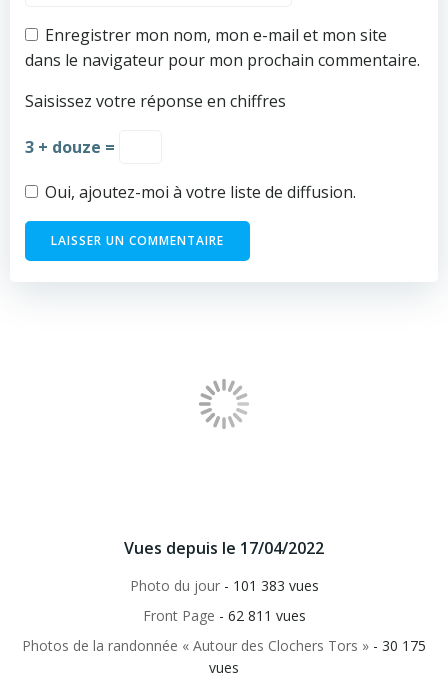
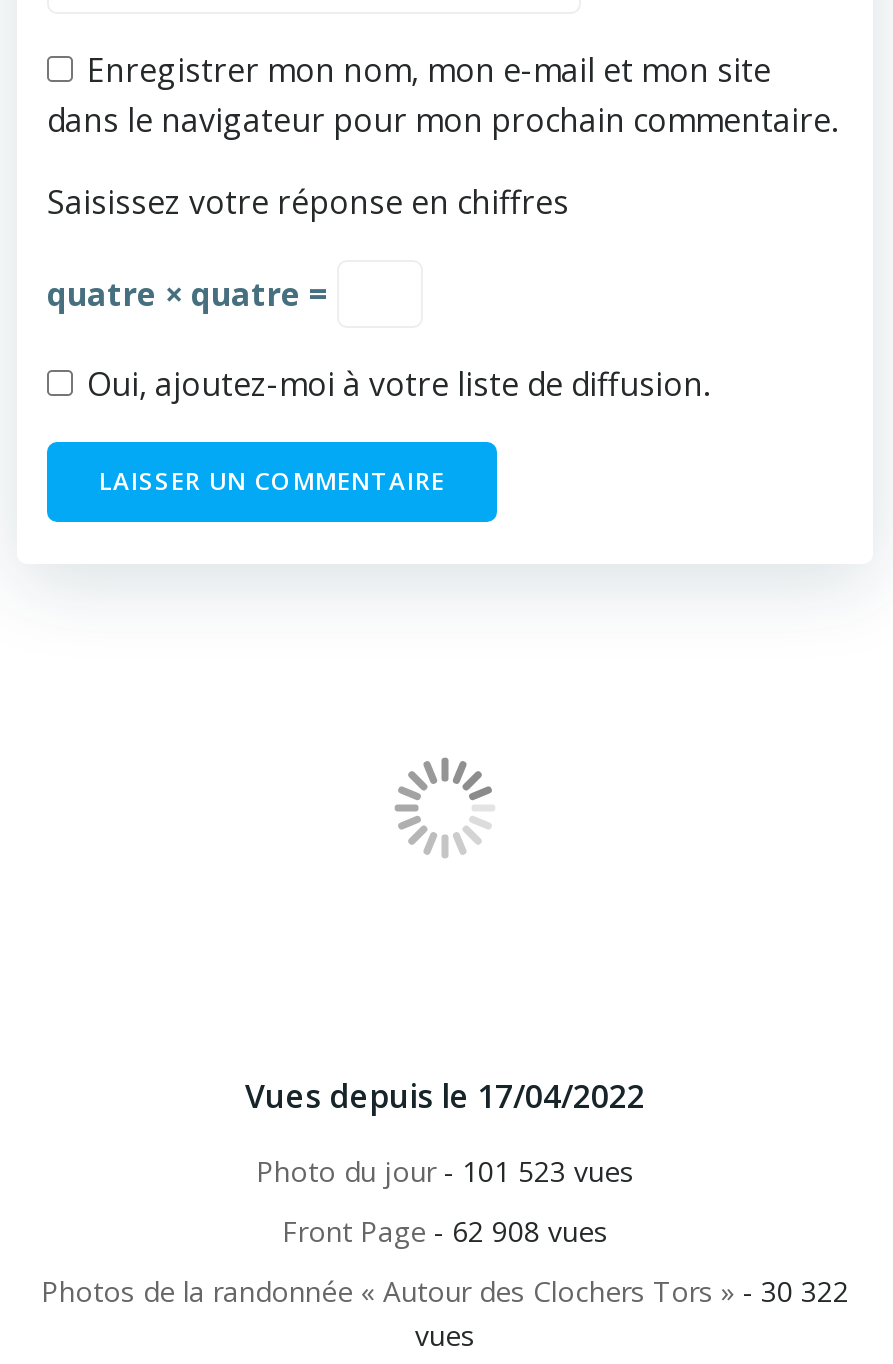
- 3 + douze =
+ quatre × quatre =

- Photo du jour - 101 383 vues
+ Photo du jour - 101 523 vues

- Front Page - 62 811 vues
+ Front Page - 62 908 vues

- Photos de la randonnée « Autour des Clochers Tors » - 30 175
+ Photos de la randonnée « Autour des Clochers Tors » - 30 322
